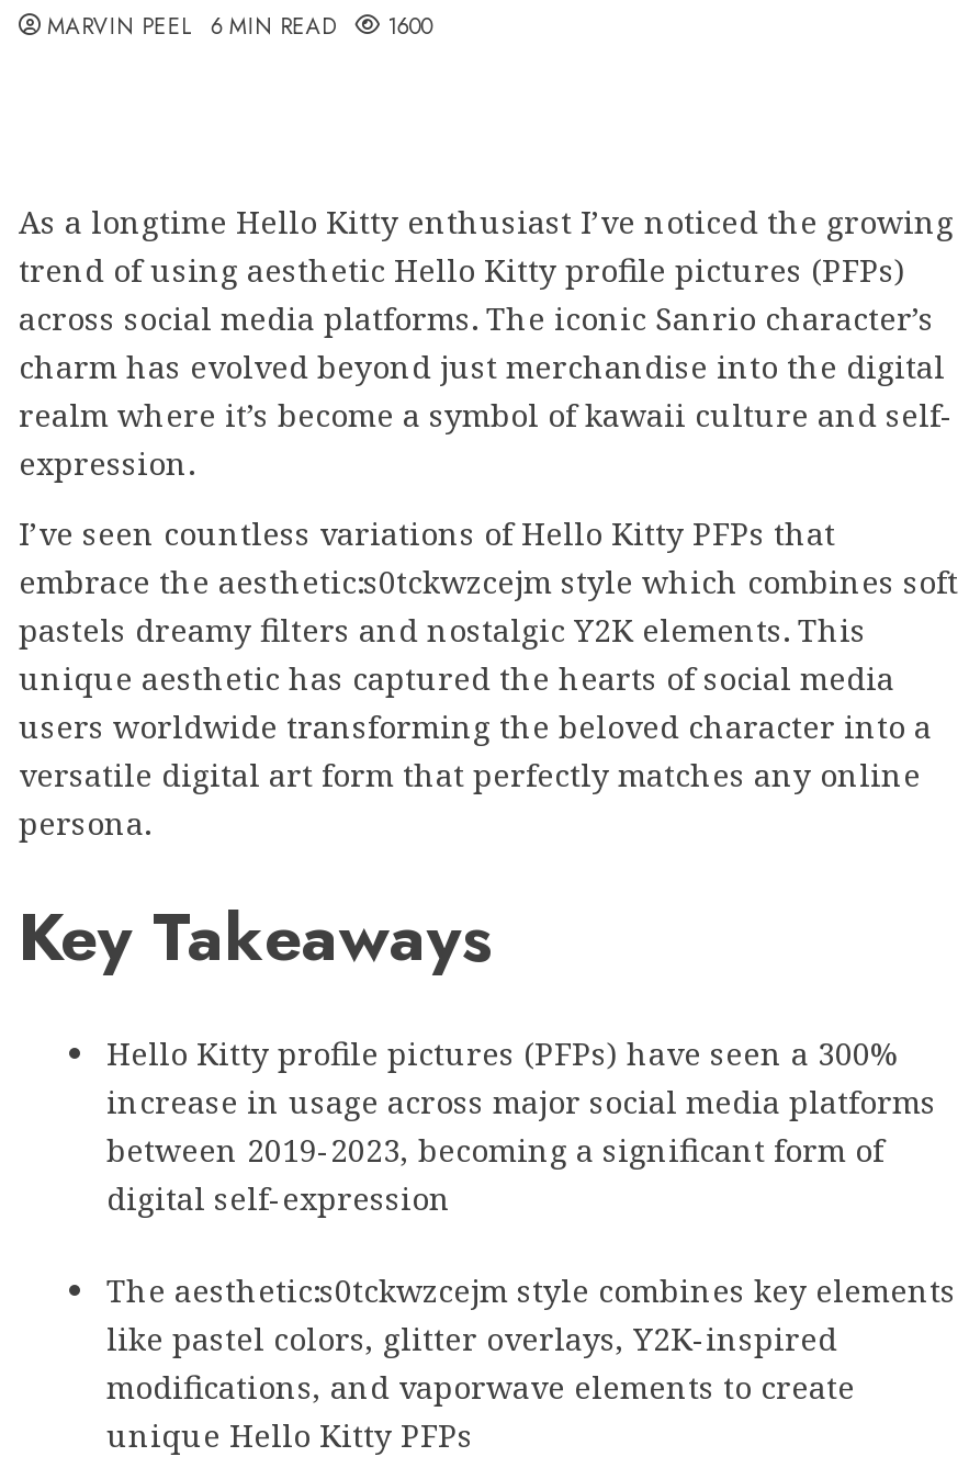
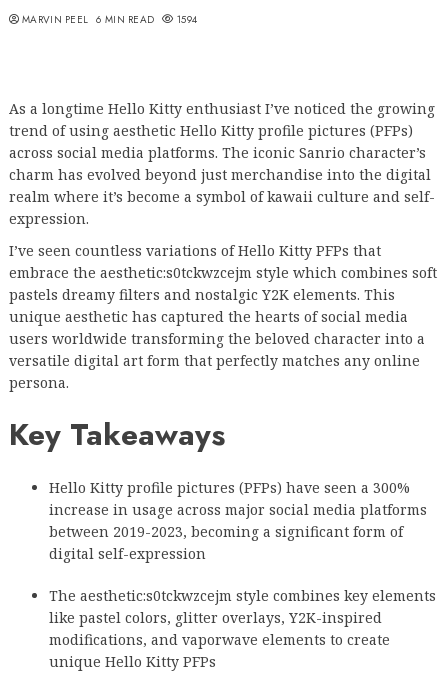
- MARVIN PEEL 6 MIN READ 1600
+ MARVIN PEEL 6 MIN READ 1594
